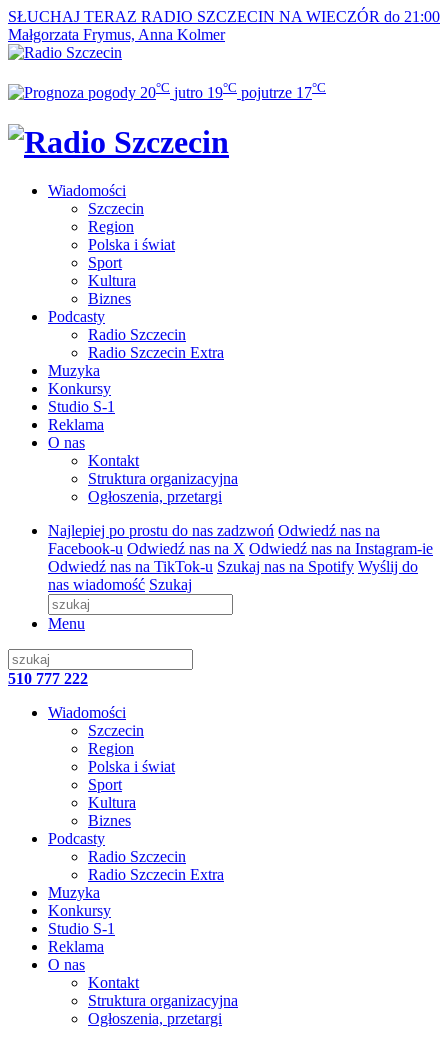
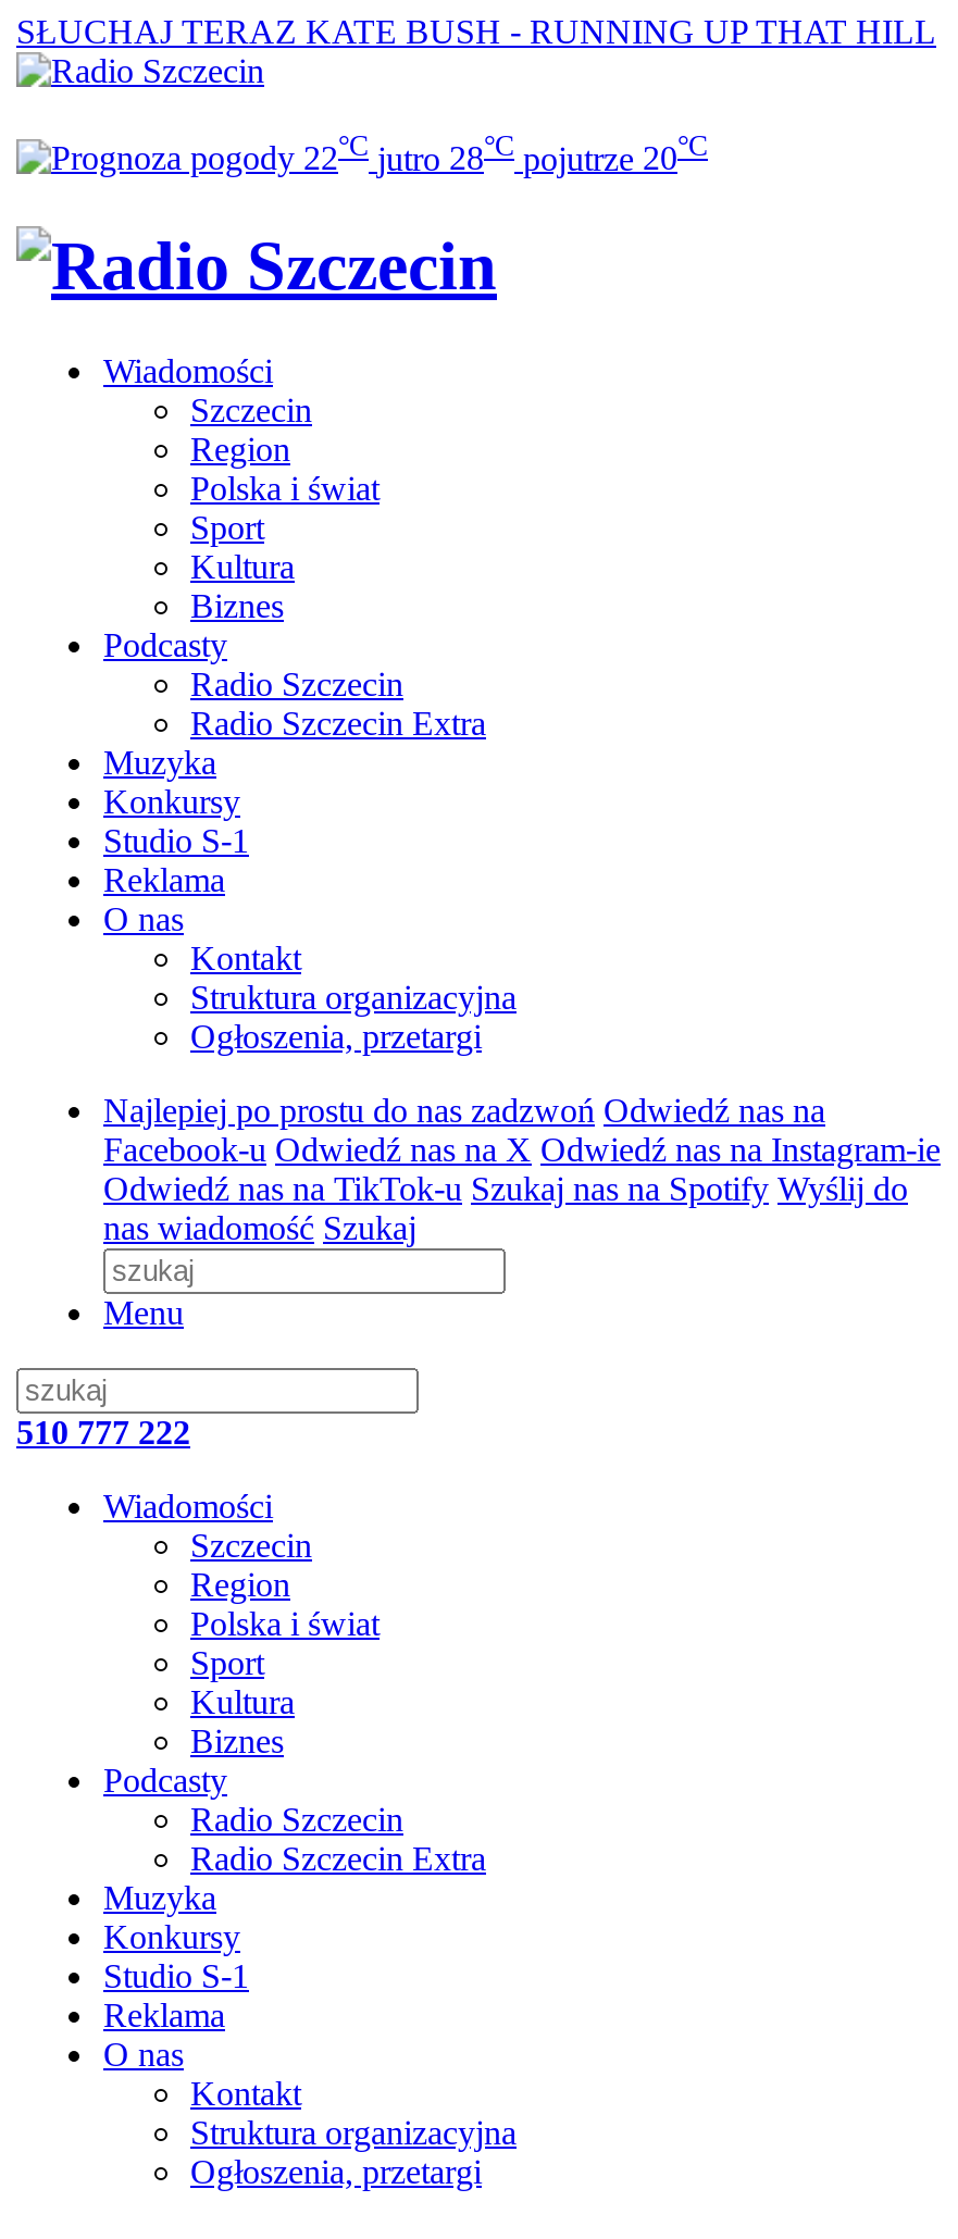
- SŁUCHAJ TERAZ RADIO SZCZECIN NA WIECZÓR do 21:00
- Małgorzata Frymus, Anna Kolmer
+ SŁUCHAJ TERAZ KATE BUSH - RUNNING UP THAT HILL

- 20°C jutro 19°C pojutrze 17°C
+ 22°C jutro 28°C pojutrze 20°C
